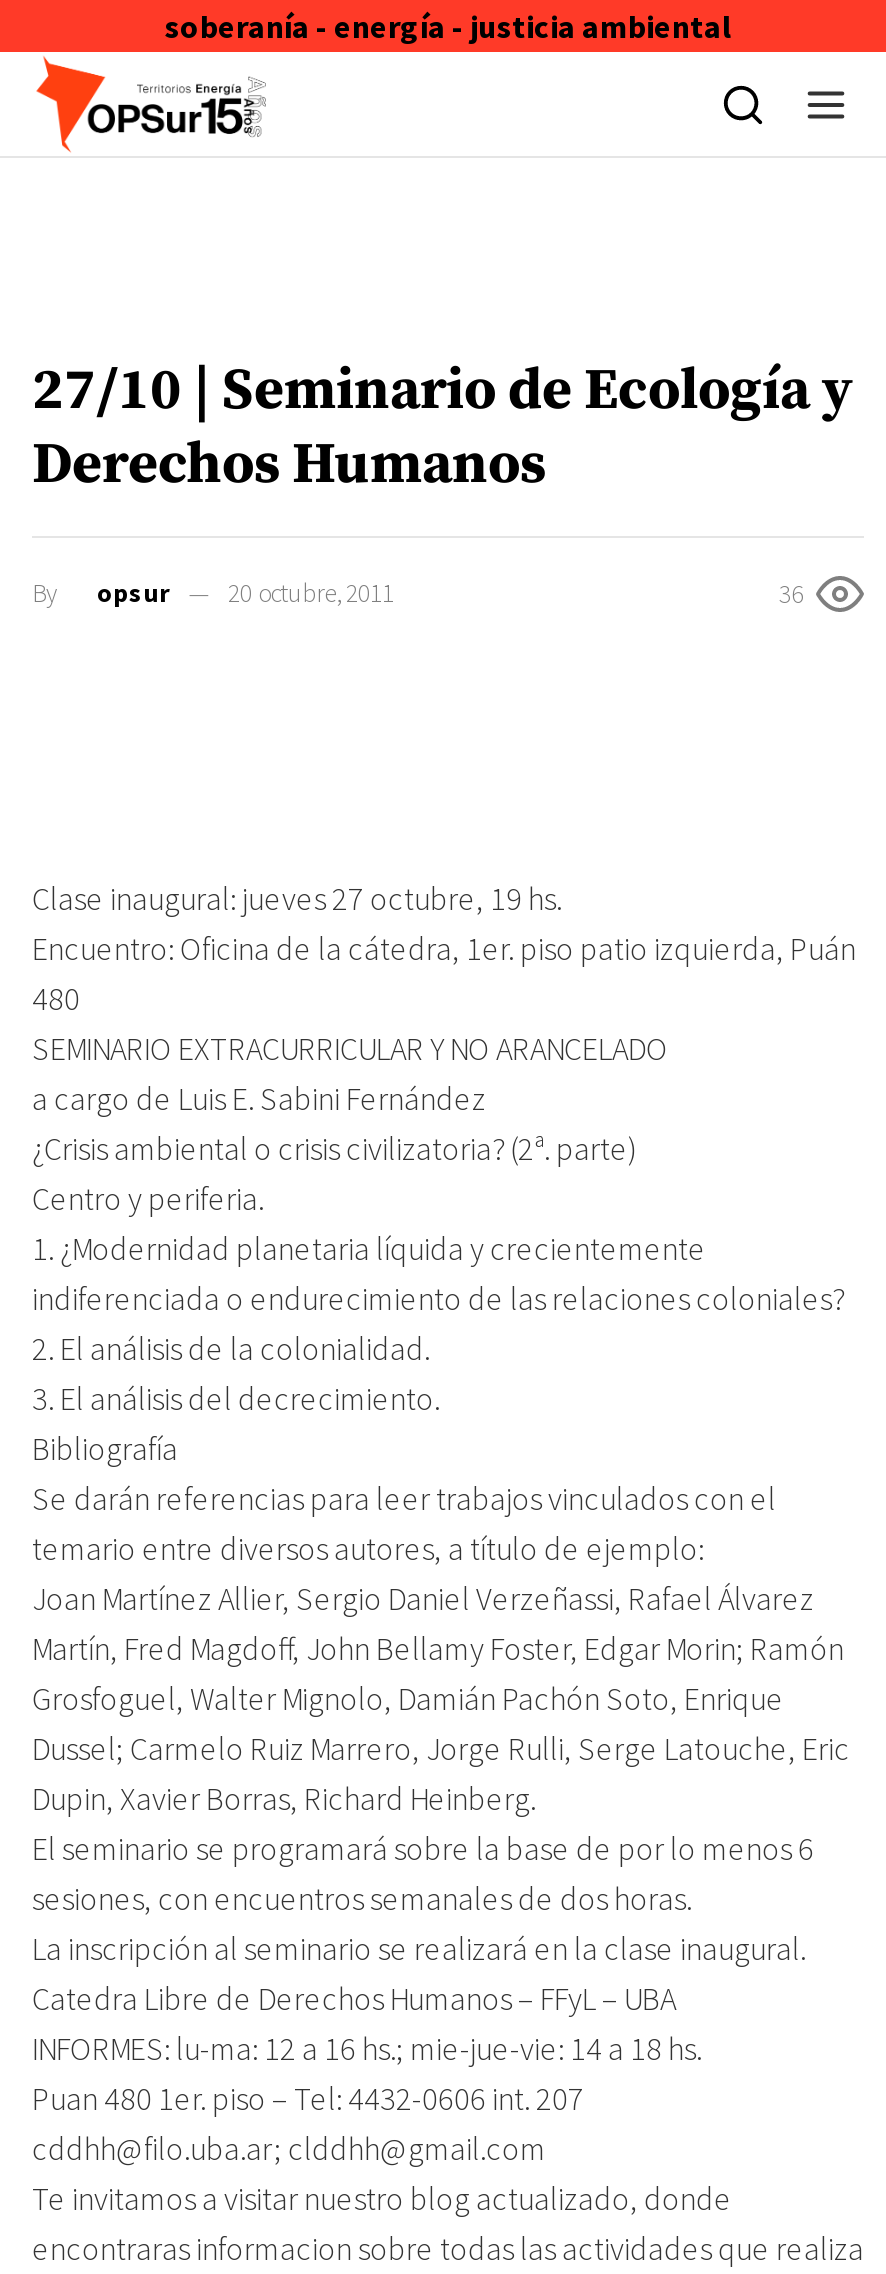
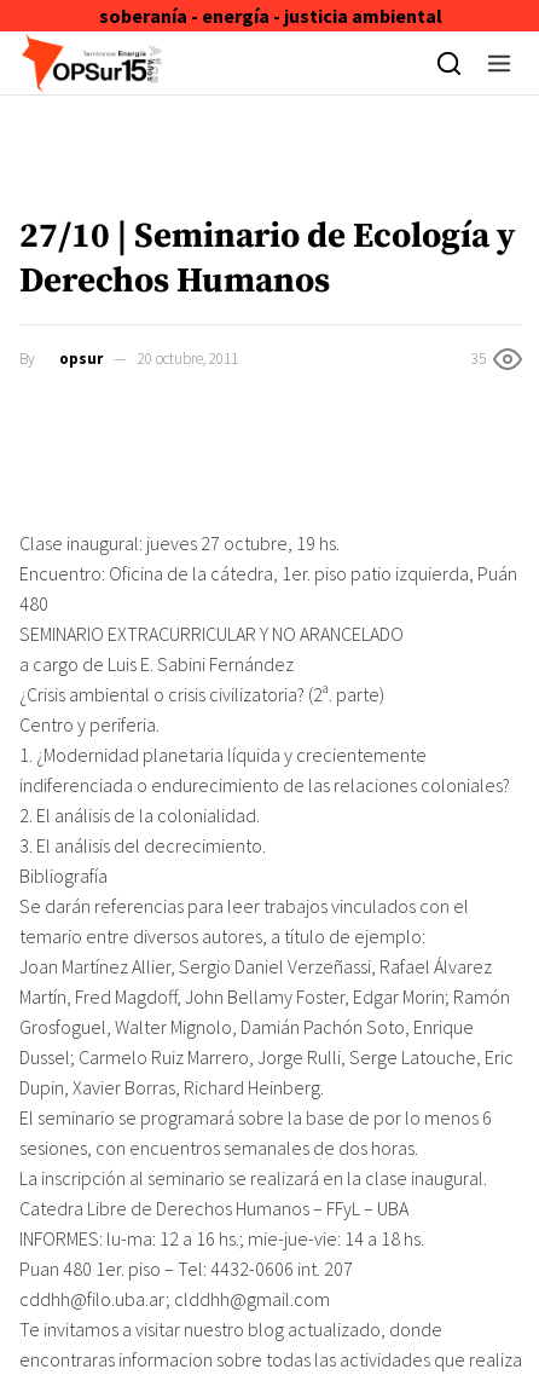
- 36
+ 35
